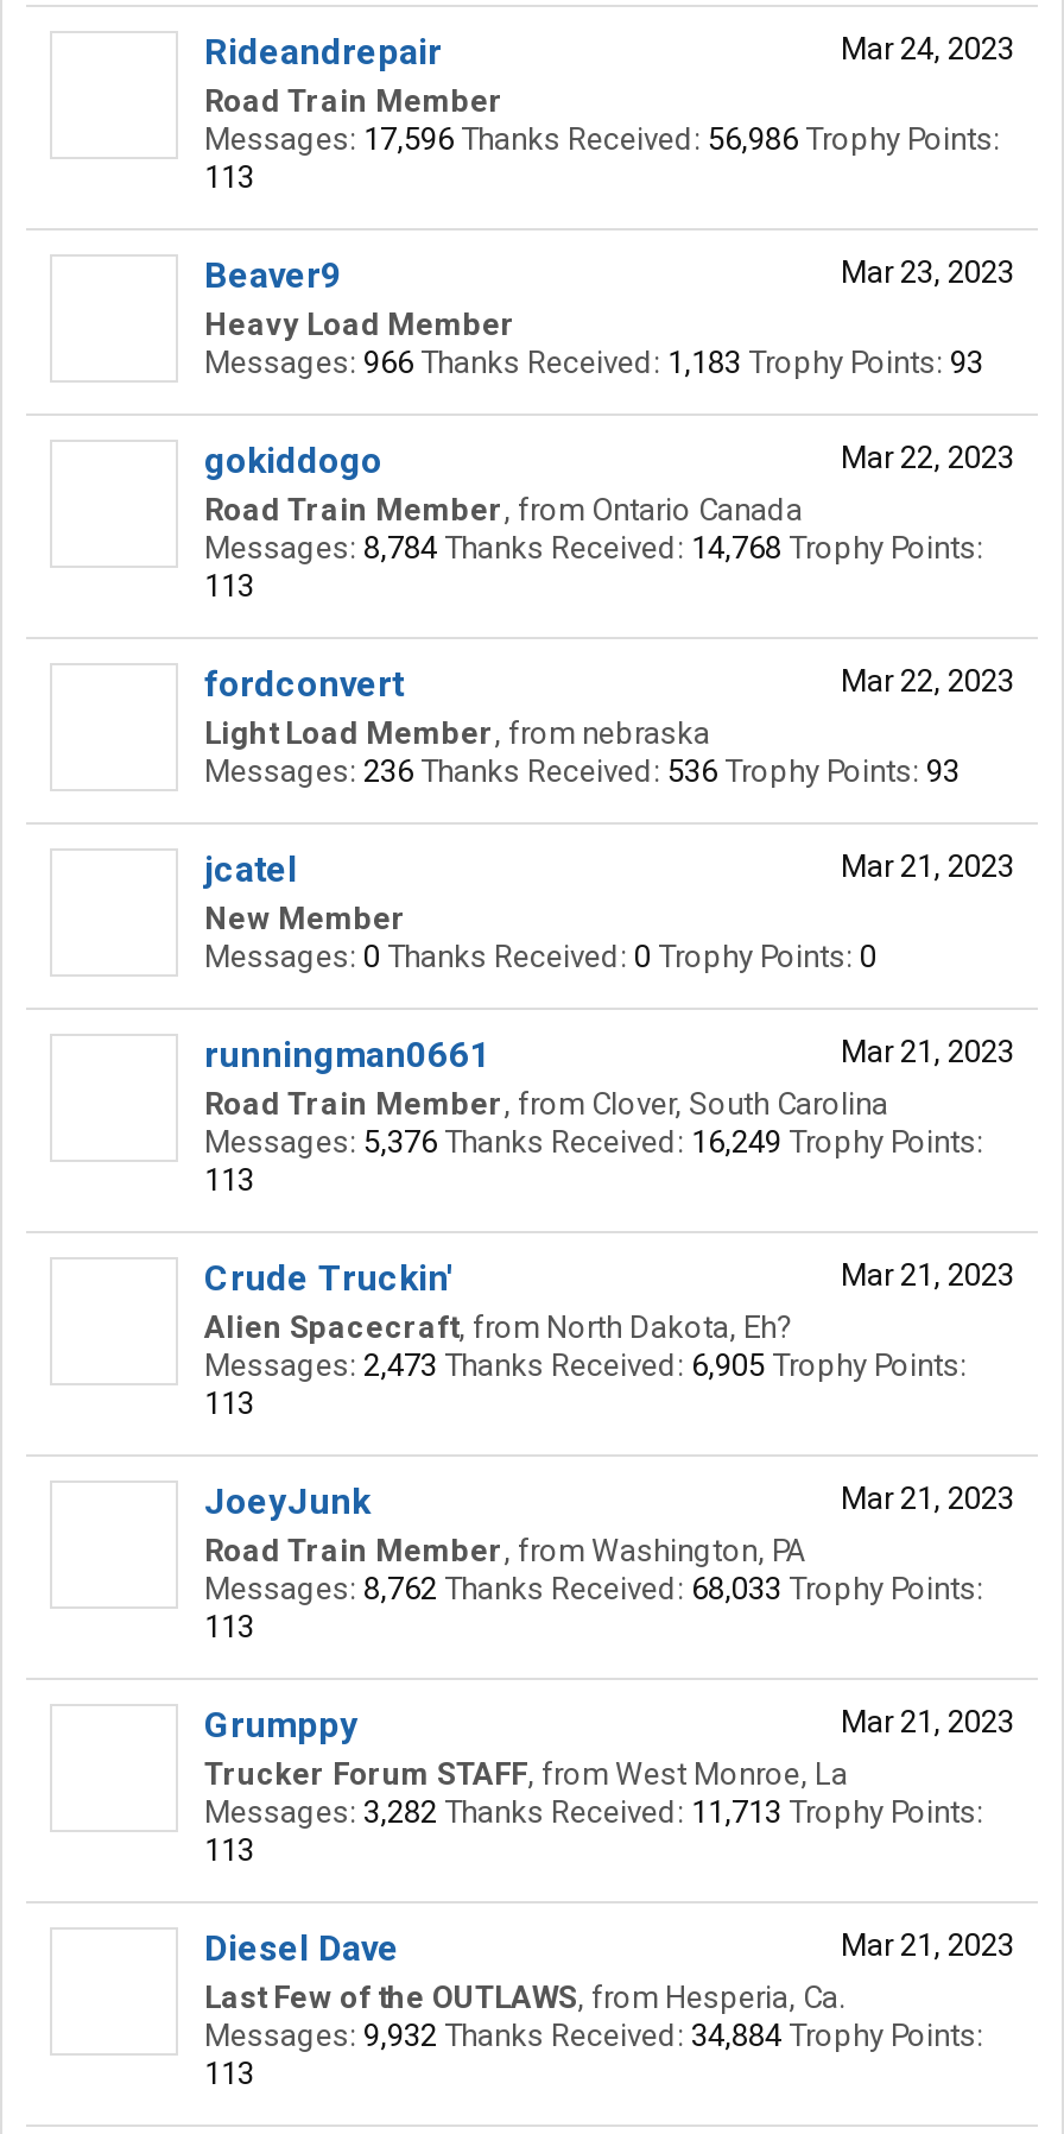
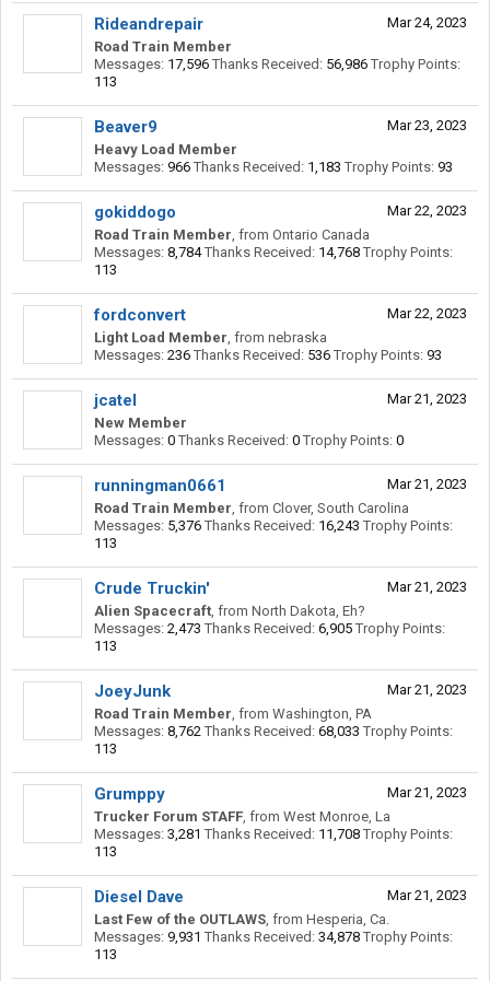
- Messages: 5,376 Thanks Received: 16,249 Trophy Points:
+ Messages: 5,376 Thanks Received: 16,243 Trophy Points:

- Messages: 3,282 Thanks Received: 11,713 Trophy Points:
+ Messages: 3,281 Thanks Received: 11,708 Trophy Points:

- Messages: 9,932 Thanks Received: 34,884 Trophy Points:
+ Messages: 9,931 Thanks Received: 34,878 Trophy Points:
